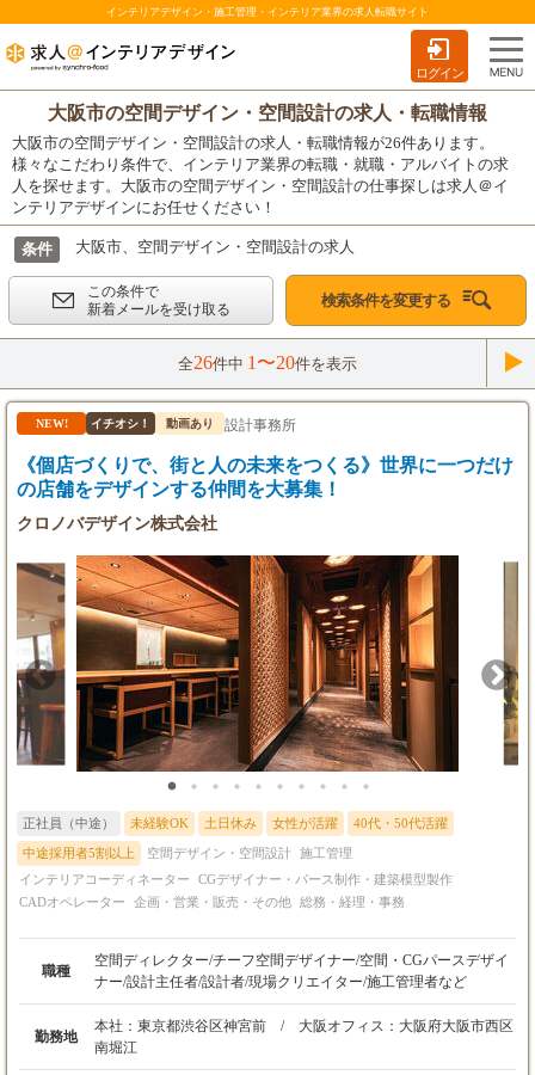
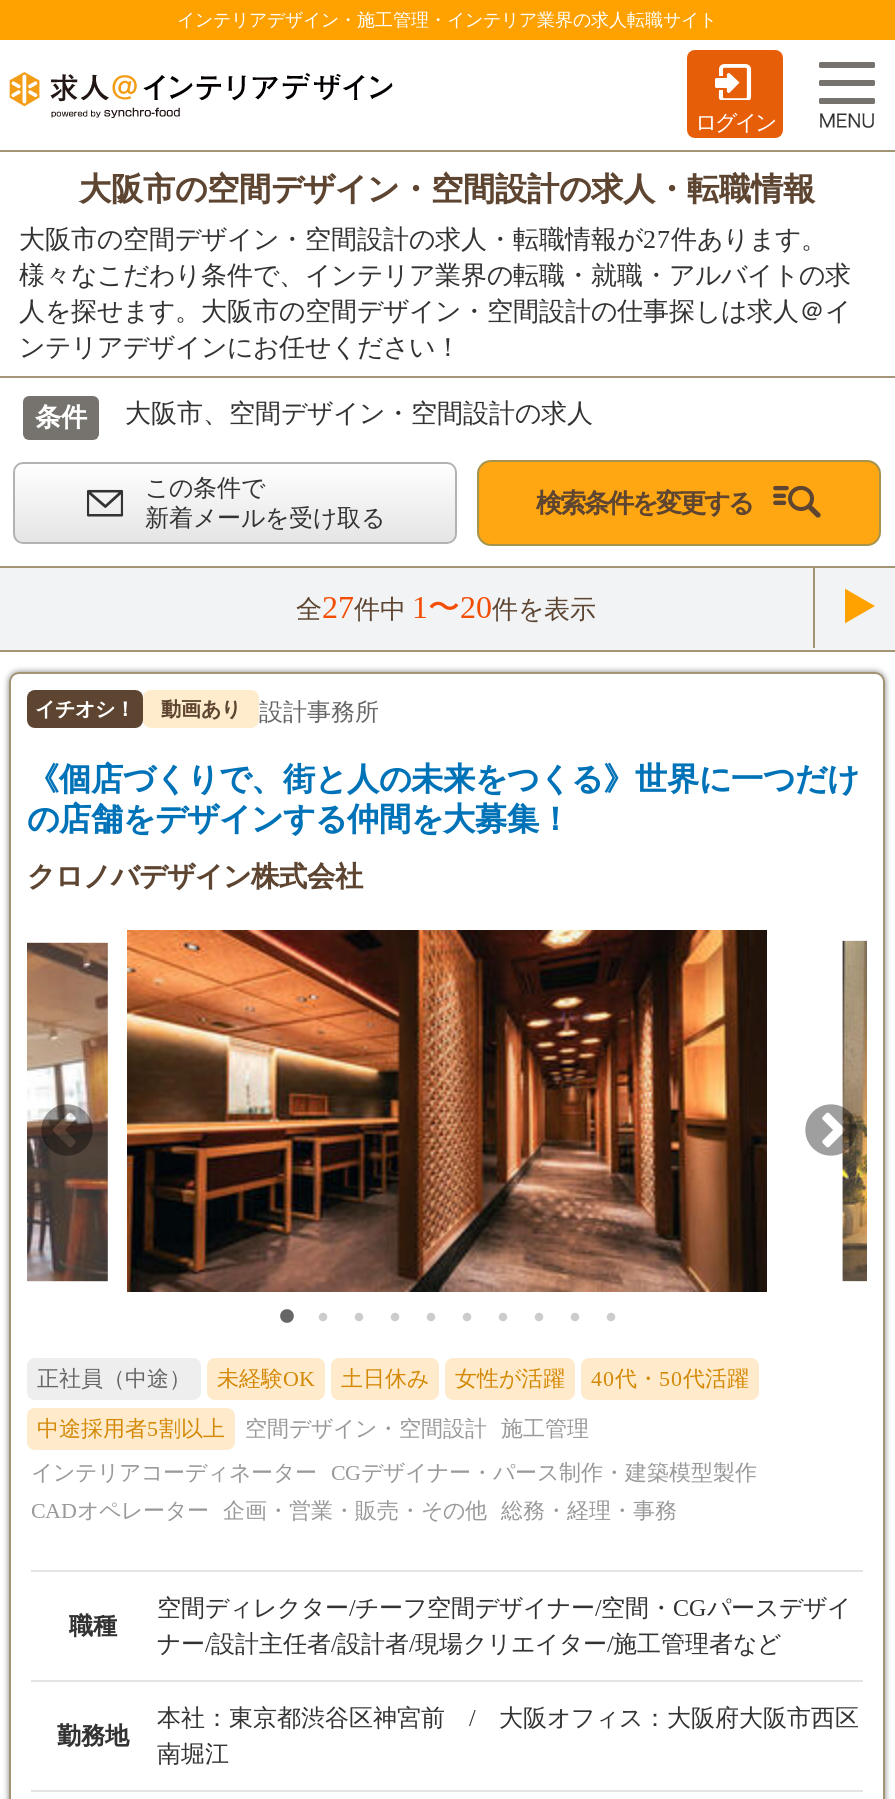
- 大阪市の空間デザイン・空間設計の求人・転職情報が26件あります。
+ 大阪市の空間デザイン・空間設計の求人・転職情報が27件あります。

- 全26件中1〜20件を表示
- NEW!
+ 全27件中1〜20件を表示
